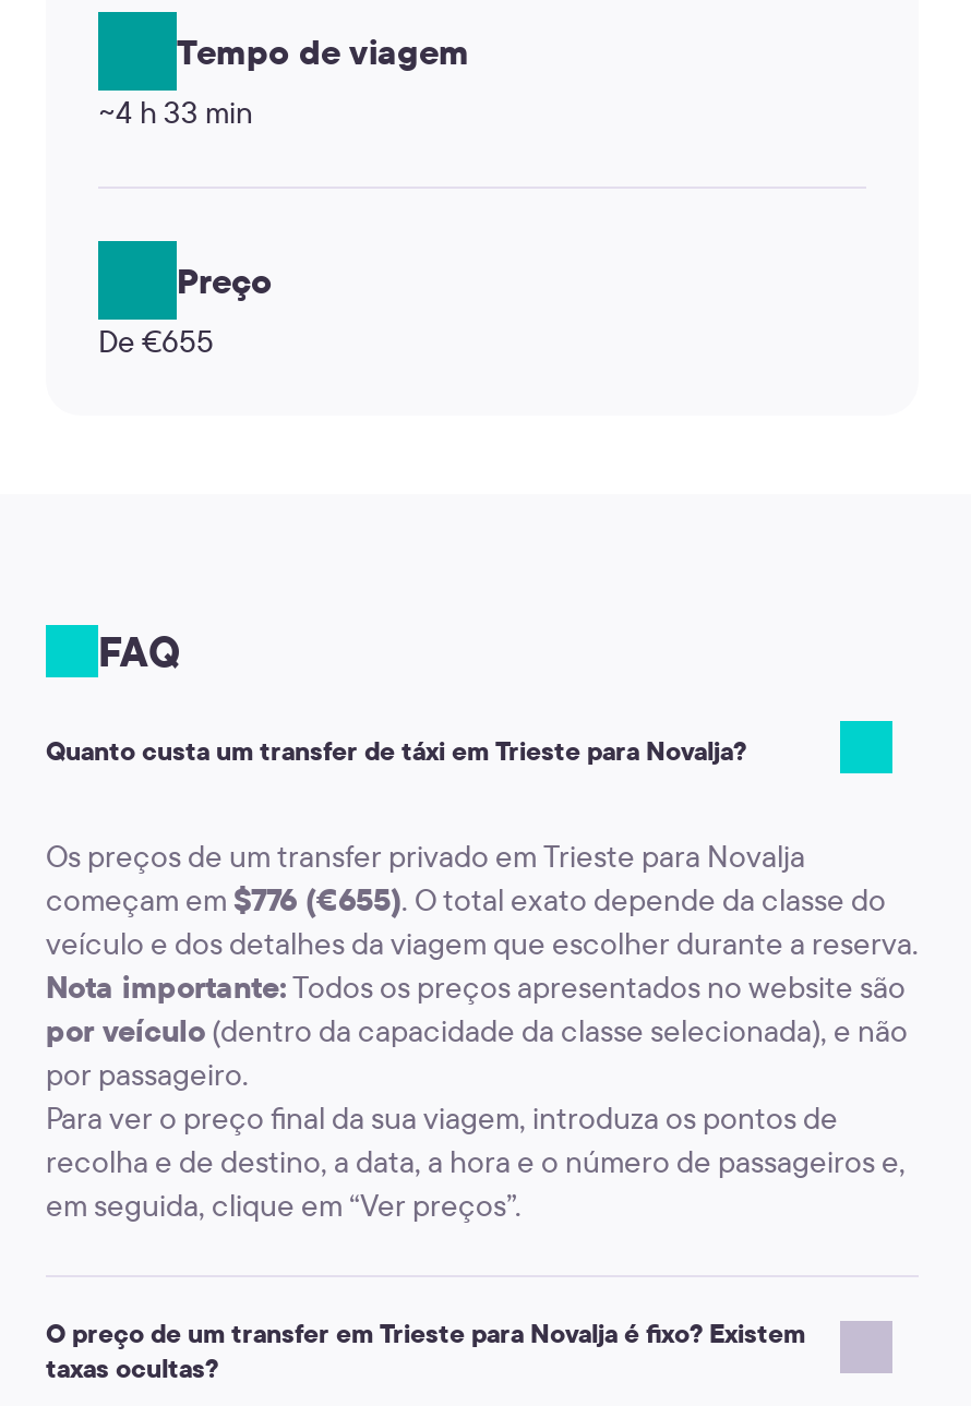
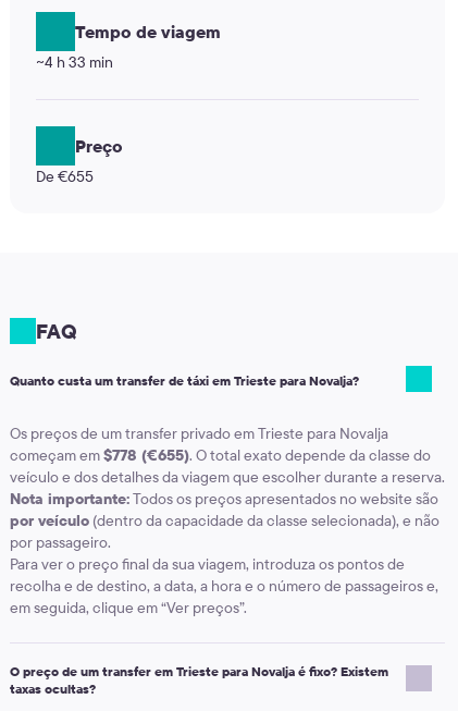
- começam em $776 (€655). O total exato depende da classe do
+ começam em $778 (€655). O total exato depende da classe do
